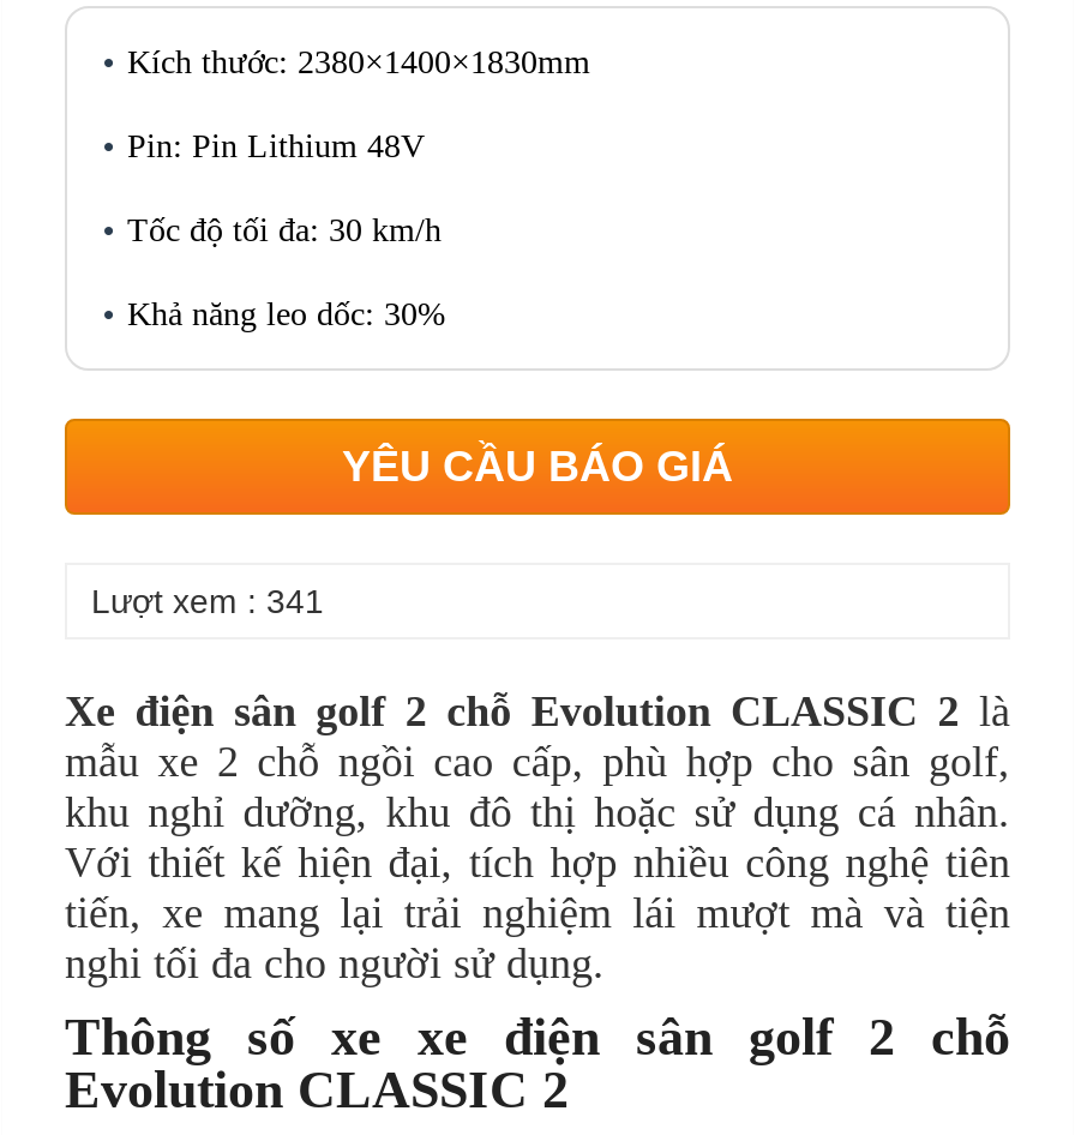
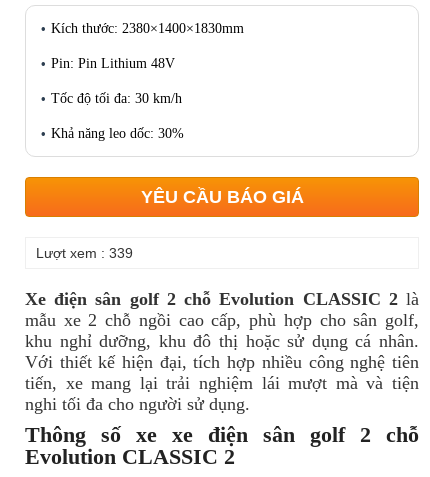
- Lượt xem : 341
+ Lượt xem : 339
